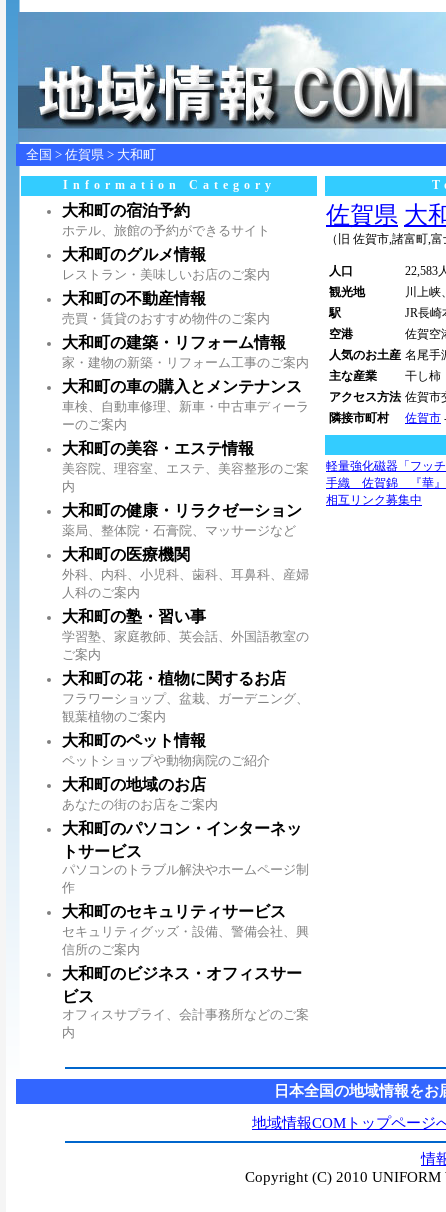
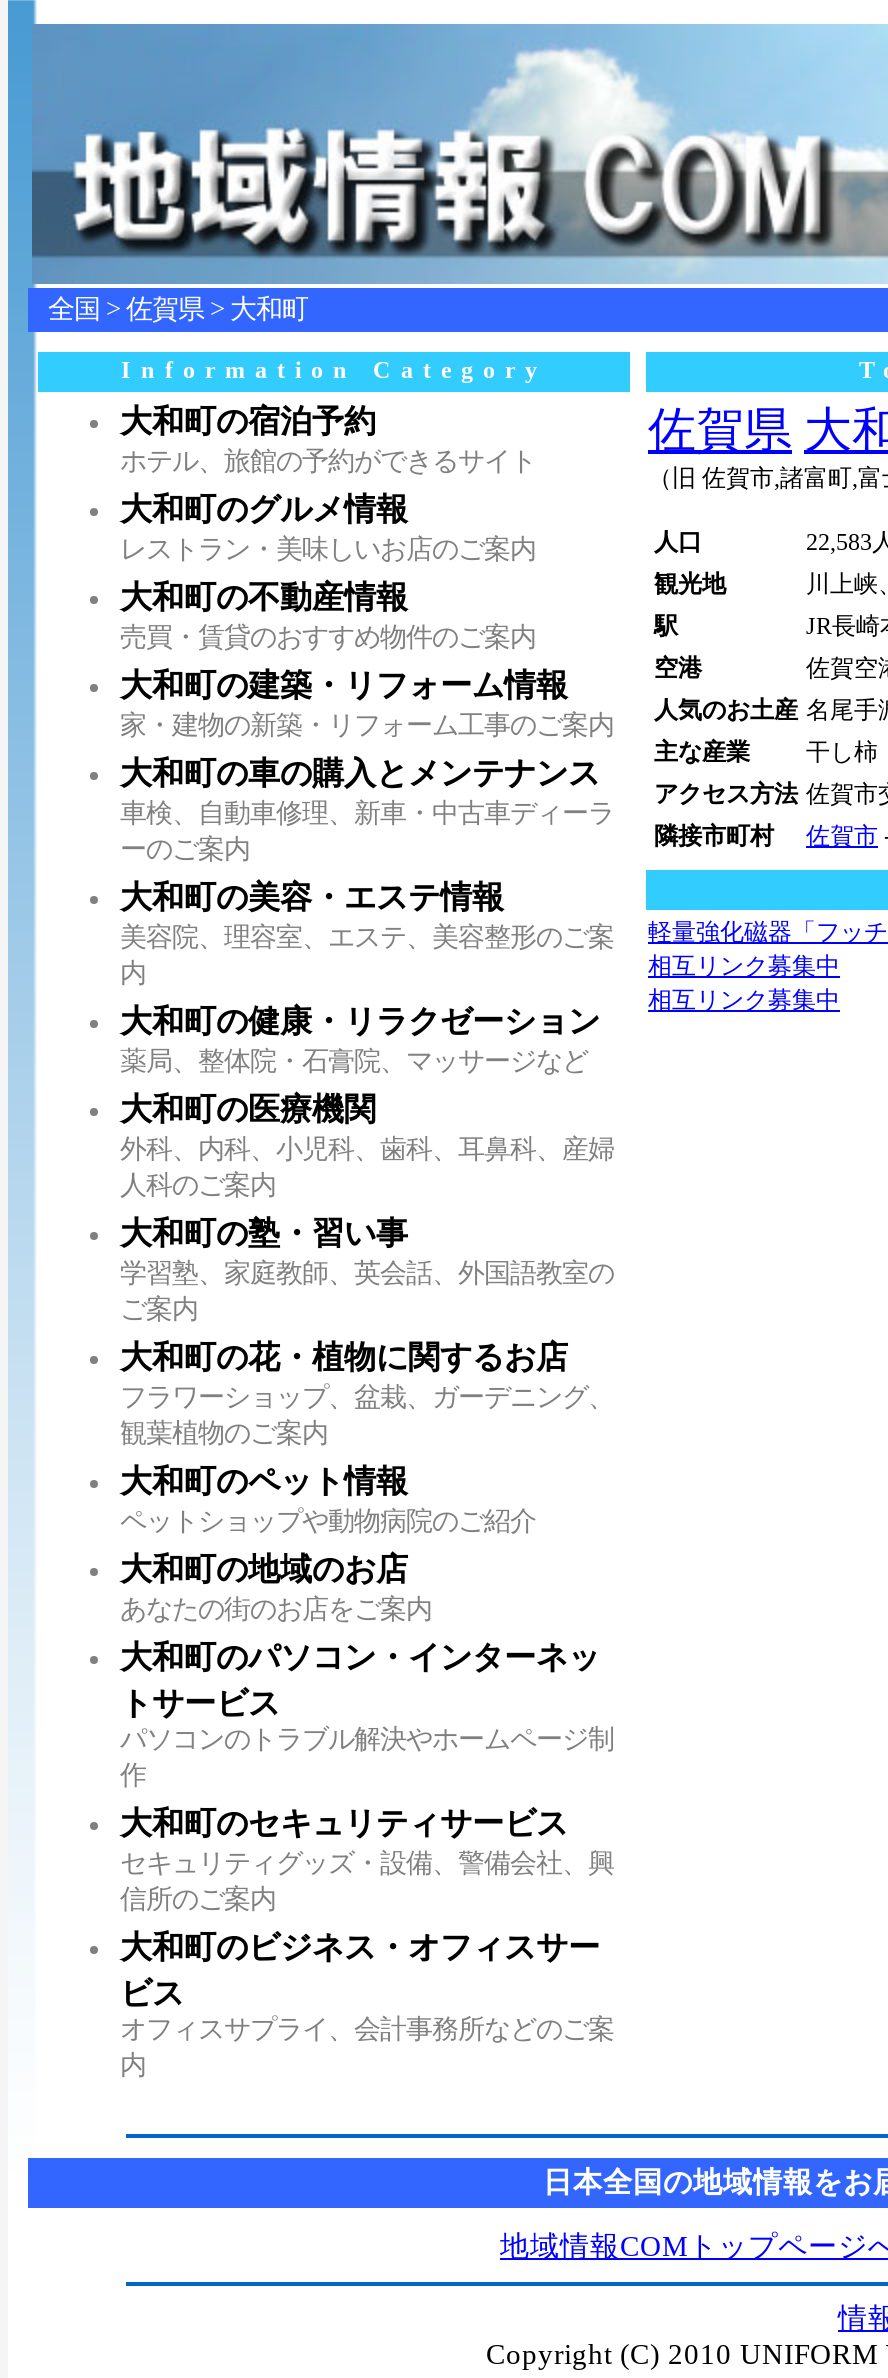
- 手織 佐賀錦 『華』
+ 相互リンク募集中
